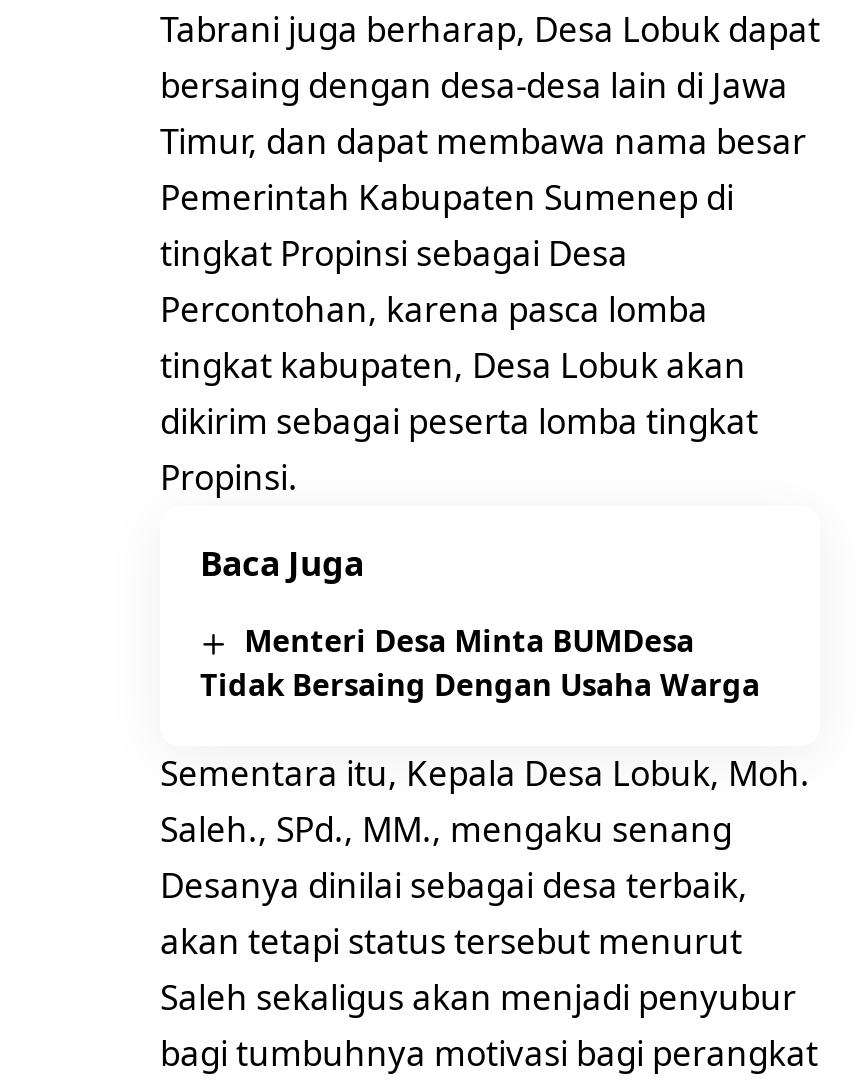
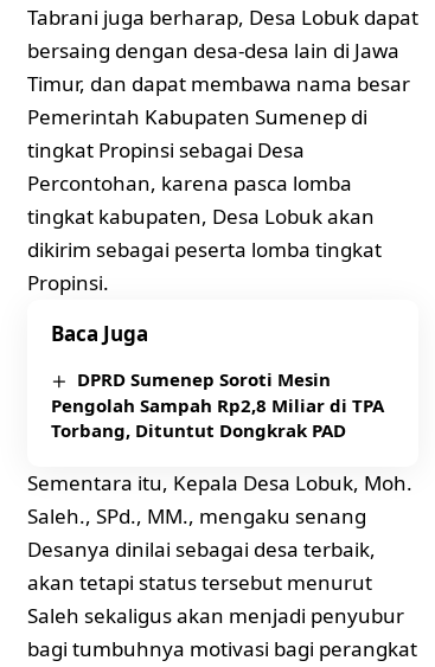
- Menteri Desa Minta BUMDesa
- Tidak Bersaing Dengan Usaha Warga
+ DPRD Sumenep Soroti Mesin
+ Pengolah Sampah Rp2,8 Miliar di TPA
+ Torbang, Dituntut Dongkrak PAD
